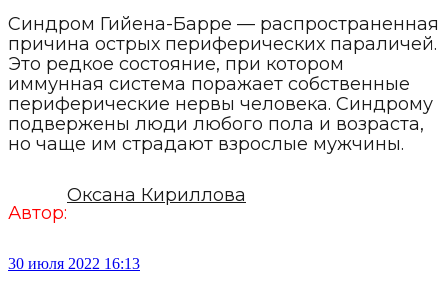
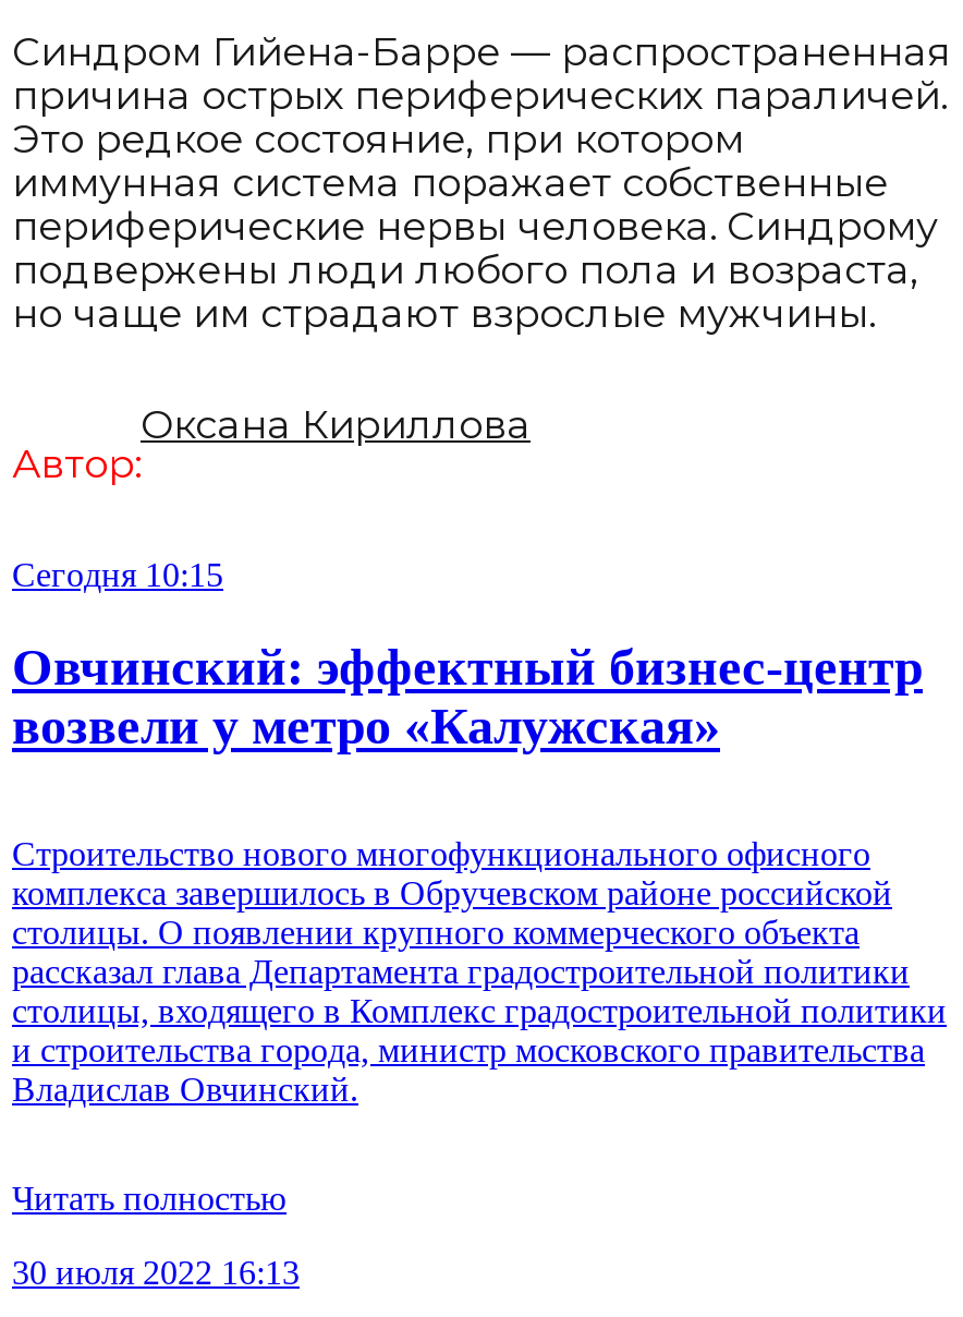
+ Сегодня 10:15
+ Овчинский: эффектный бизнес-центр
+ возвели у метро «Калужская»
+ Строительство нового многофункционального офисного
+ комплекса завершилось в Обручевском районе российской
+ столицы. О появлении крупного коммерческого объекта
+ рассказал глава Департамента градостроительной политики
+ столицы, входящего в Комплекс градостроительной политики
+ и строительства города, министр московского правительства
+ Владислав Овчинский.
+ Читать полностью
